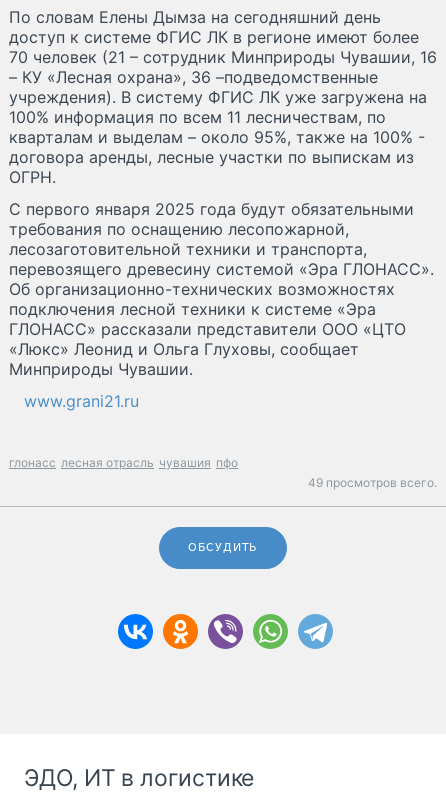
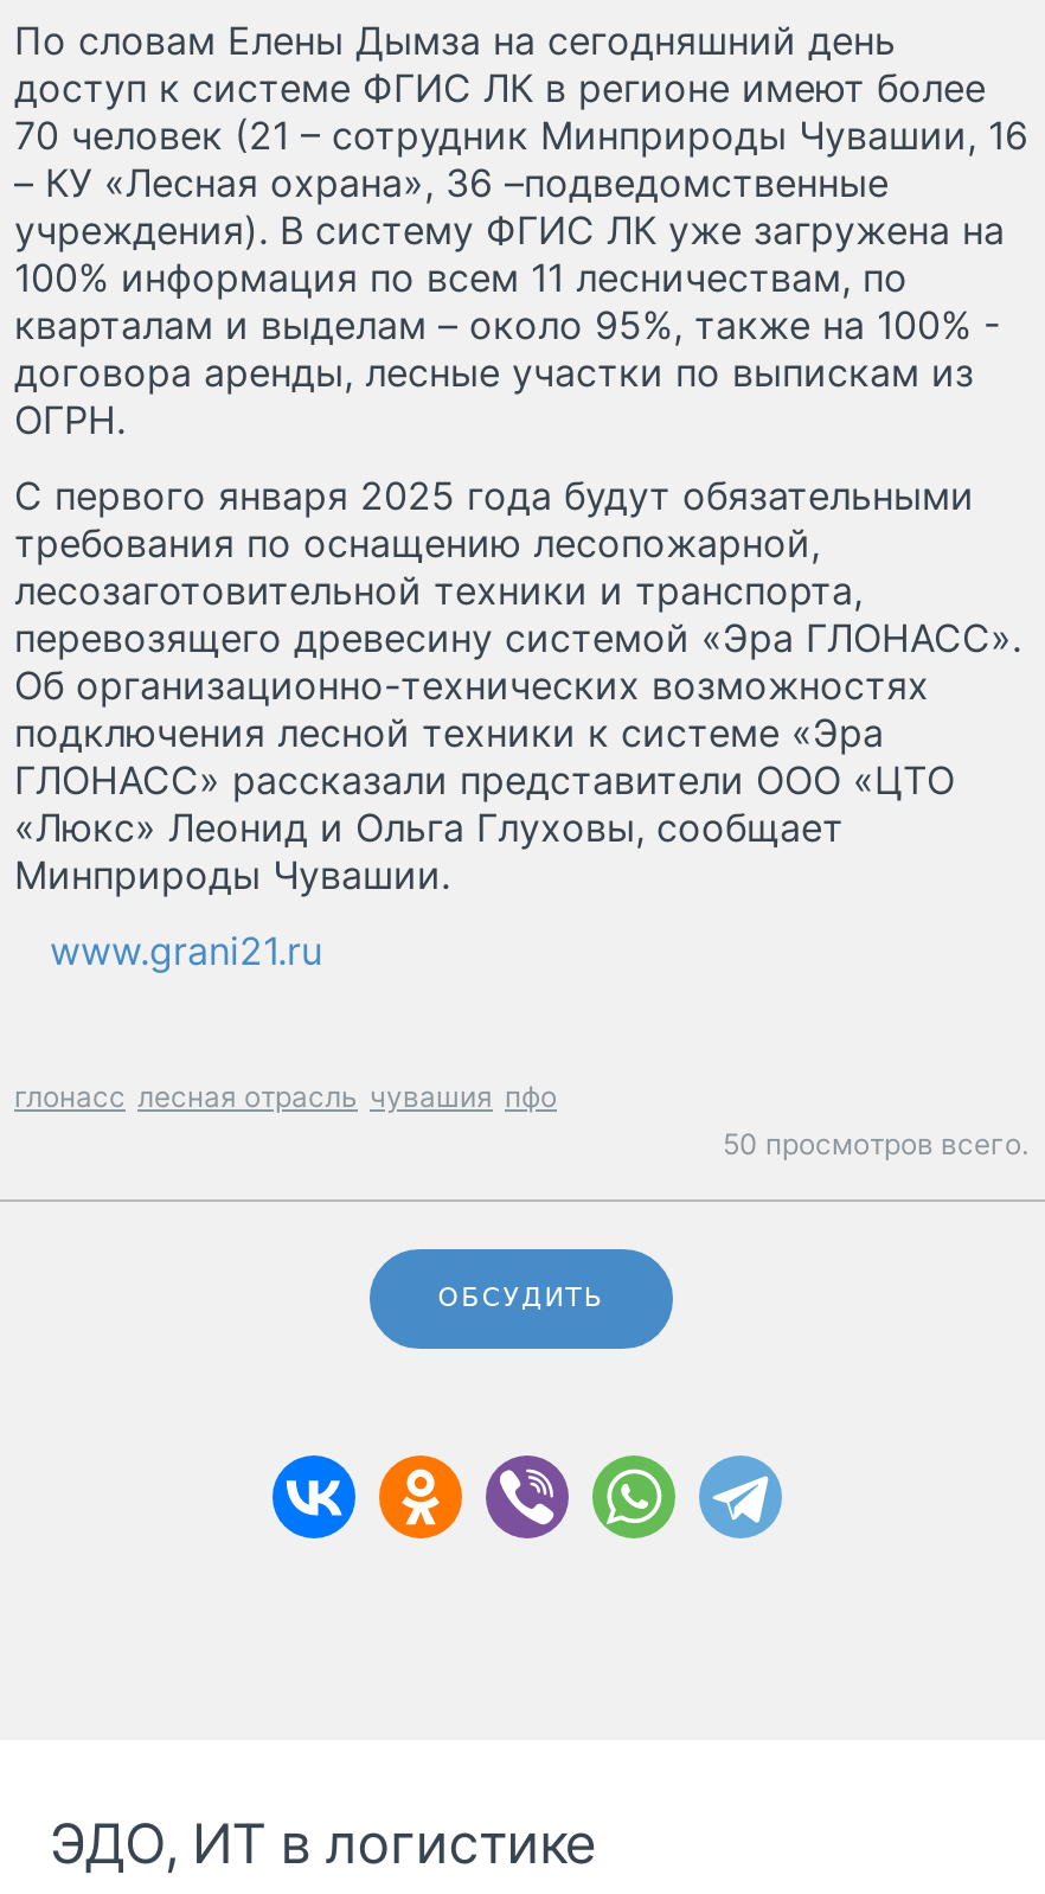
- 49 просмотров всего.
+ 50 просмотров всего.
